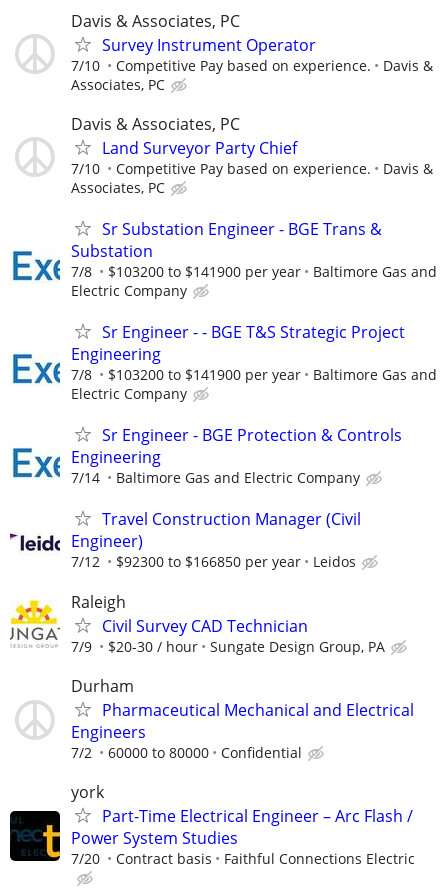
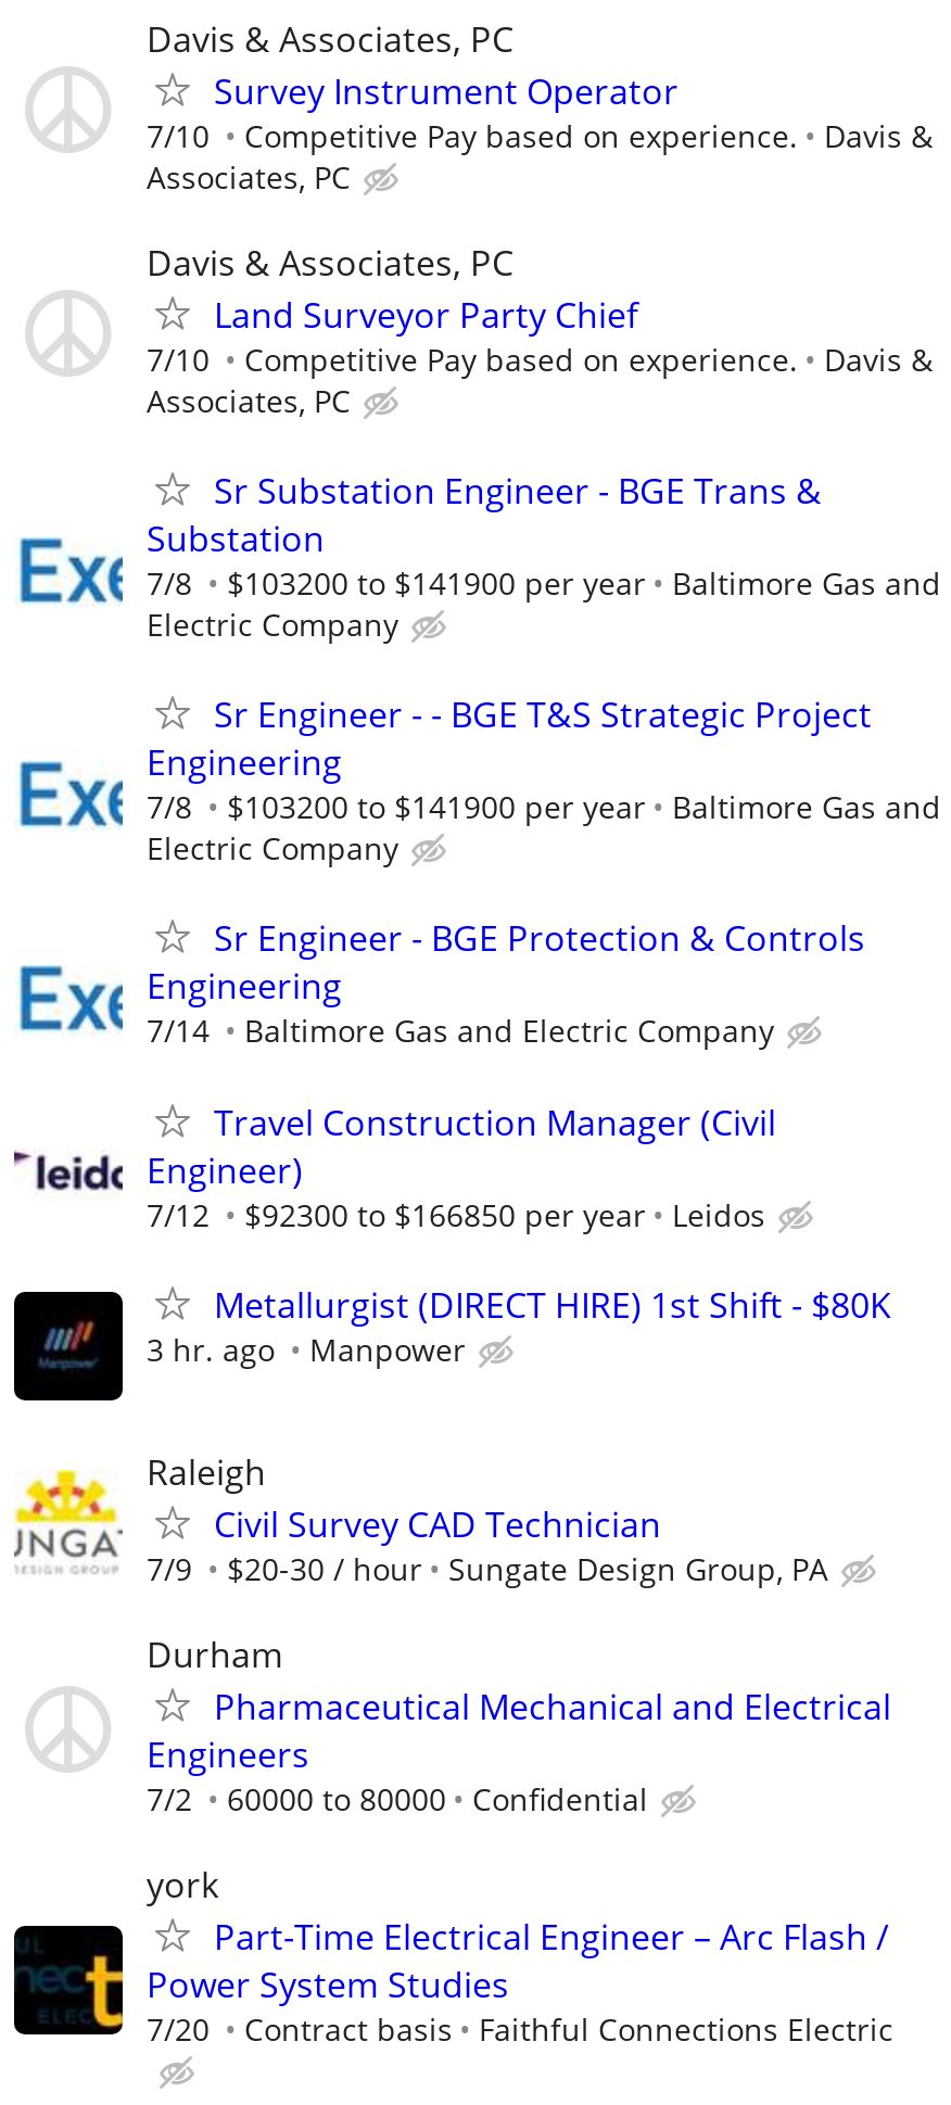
+ [image]
+ Metallurgist (DIRECT HIRE) 1st Shift - $80K
+ 3 hr. ago
+ Manpower
